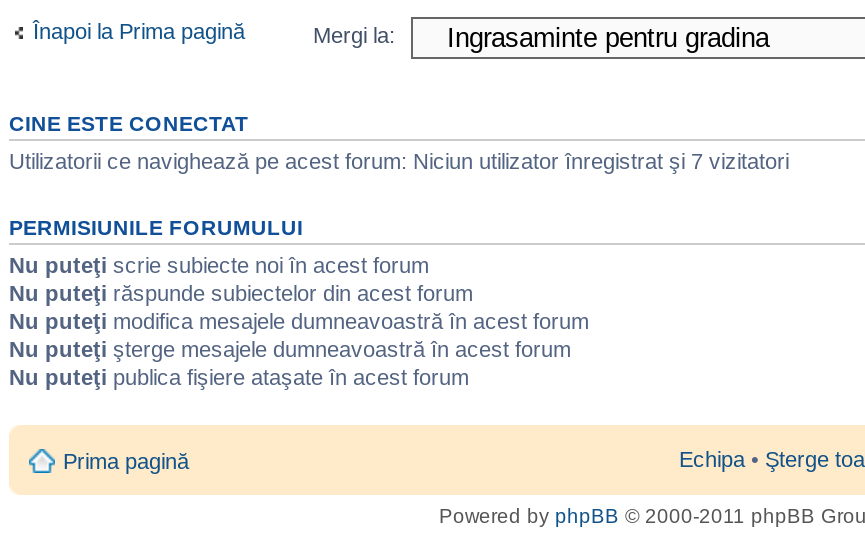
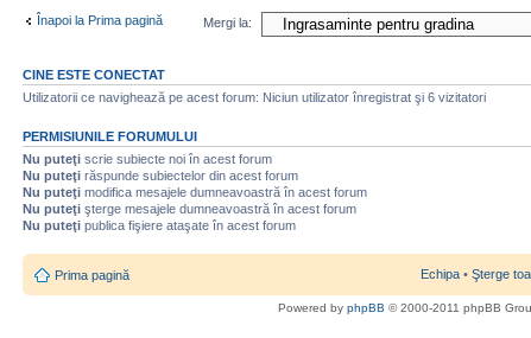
- Utilizatorii ce navighează pe acest forum: Niciun utilizator înregistrat şi 7 vizitatori
+ Utilizatorii ce navighează pe acest forum: Niciun utilizator înregistrat şi 6 vizitatori
